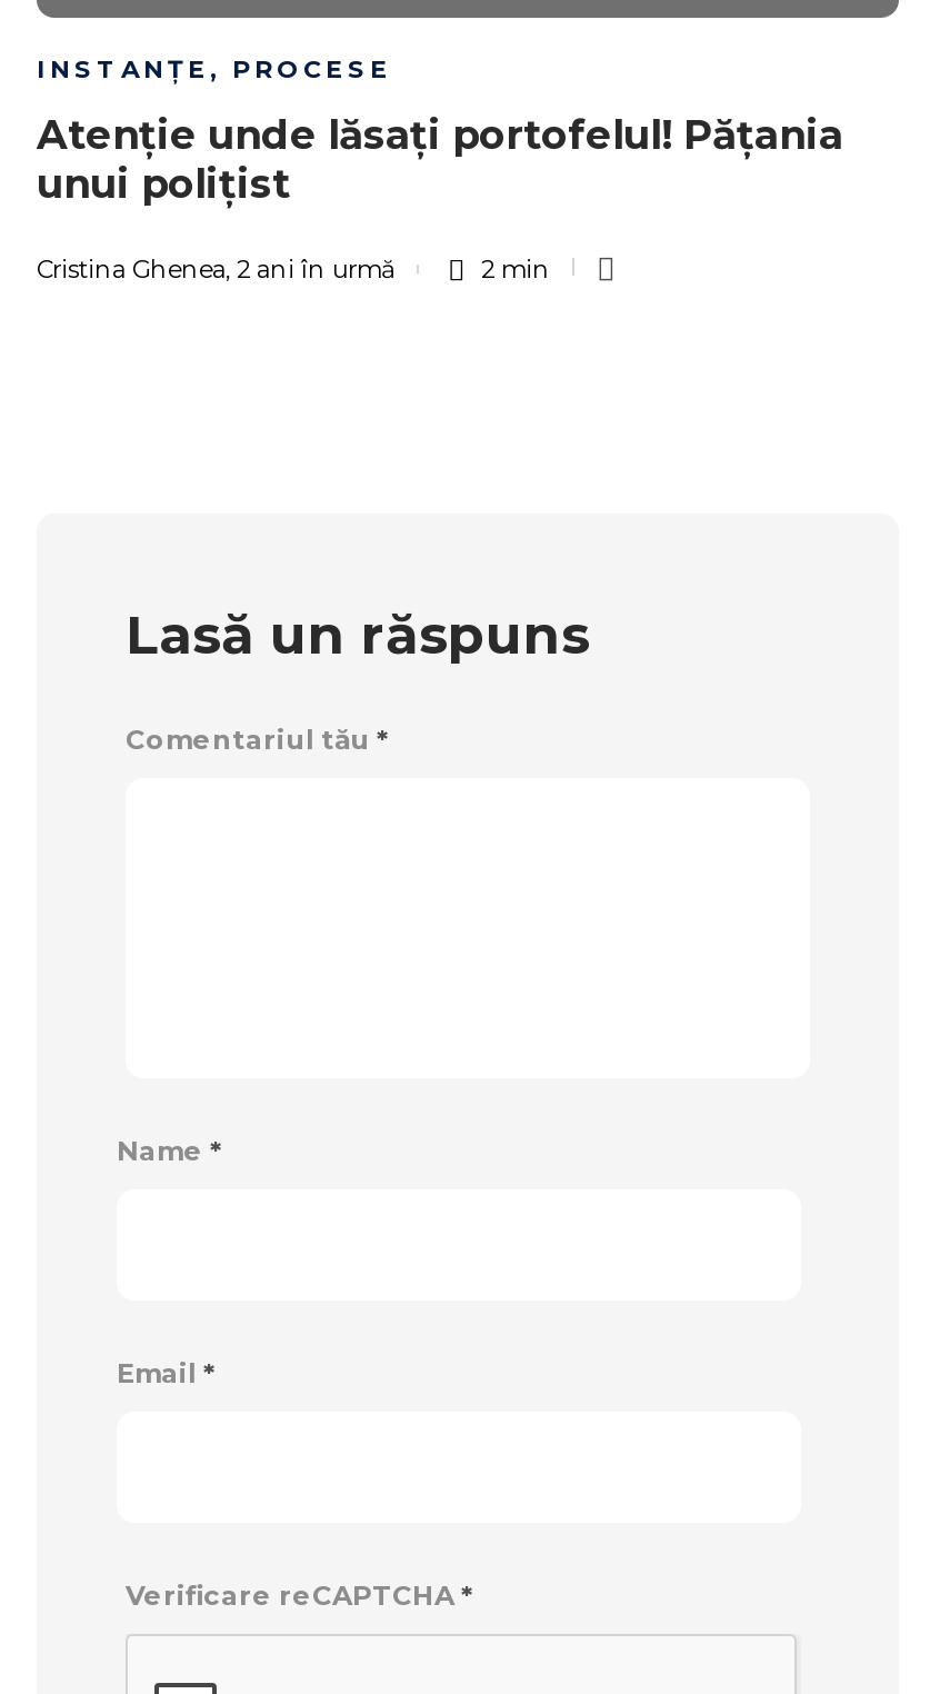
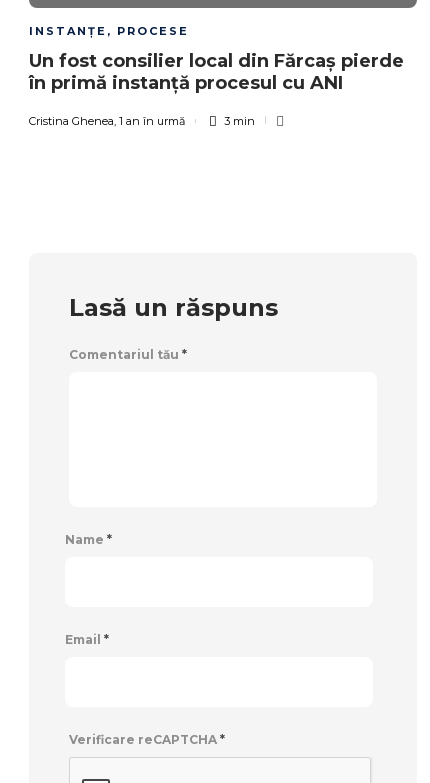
- Atenție unde lăsați portofelul! Pățania
- unui polițist
+ Un fost consilier local din Fărcaș pierde
+ în primă instanță procesul cu ANI

- Cristina Ghenea, 2 ani în urmă
- 2 min
+ Cristina Ghenea, 1 an în urmă
+ 3 min
